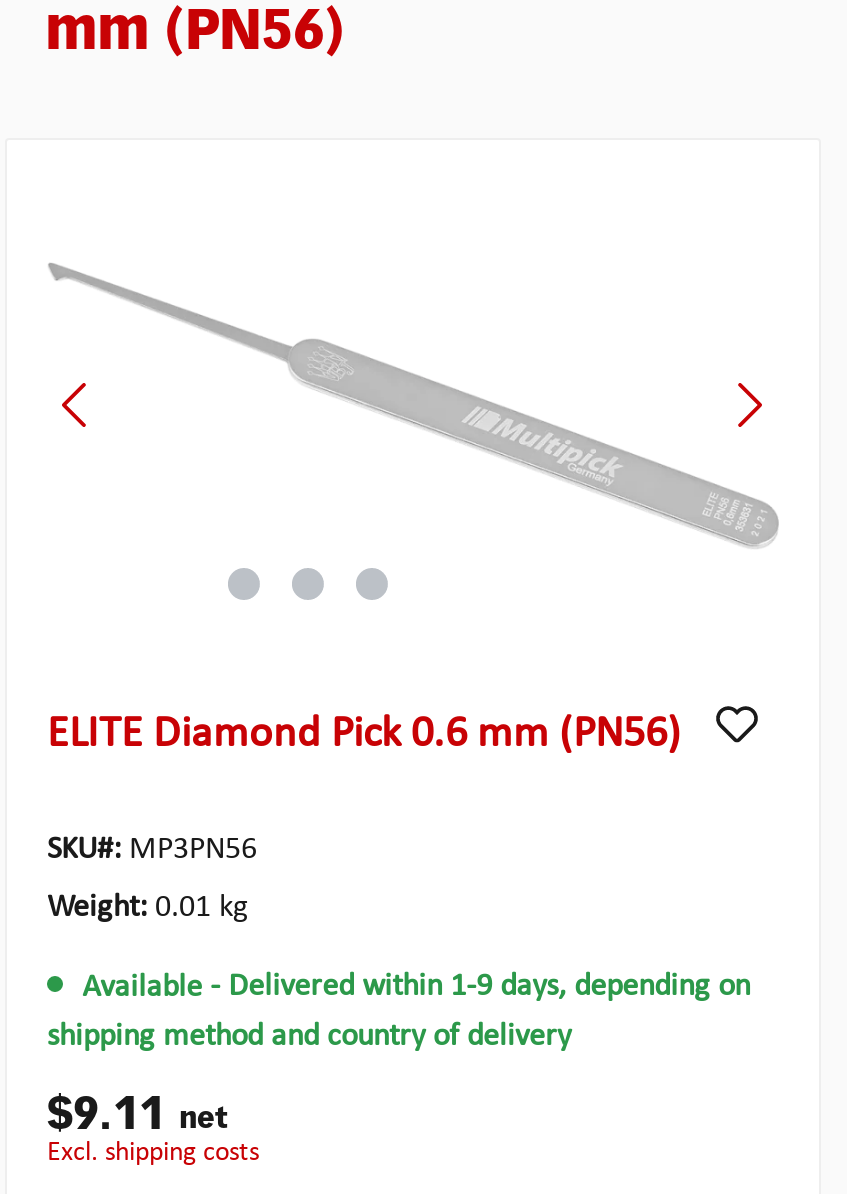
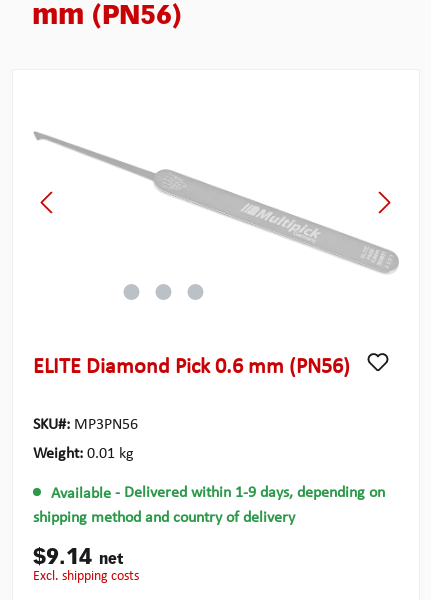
- $9.11 net
+ $9.14 net
